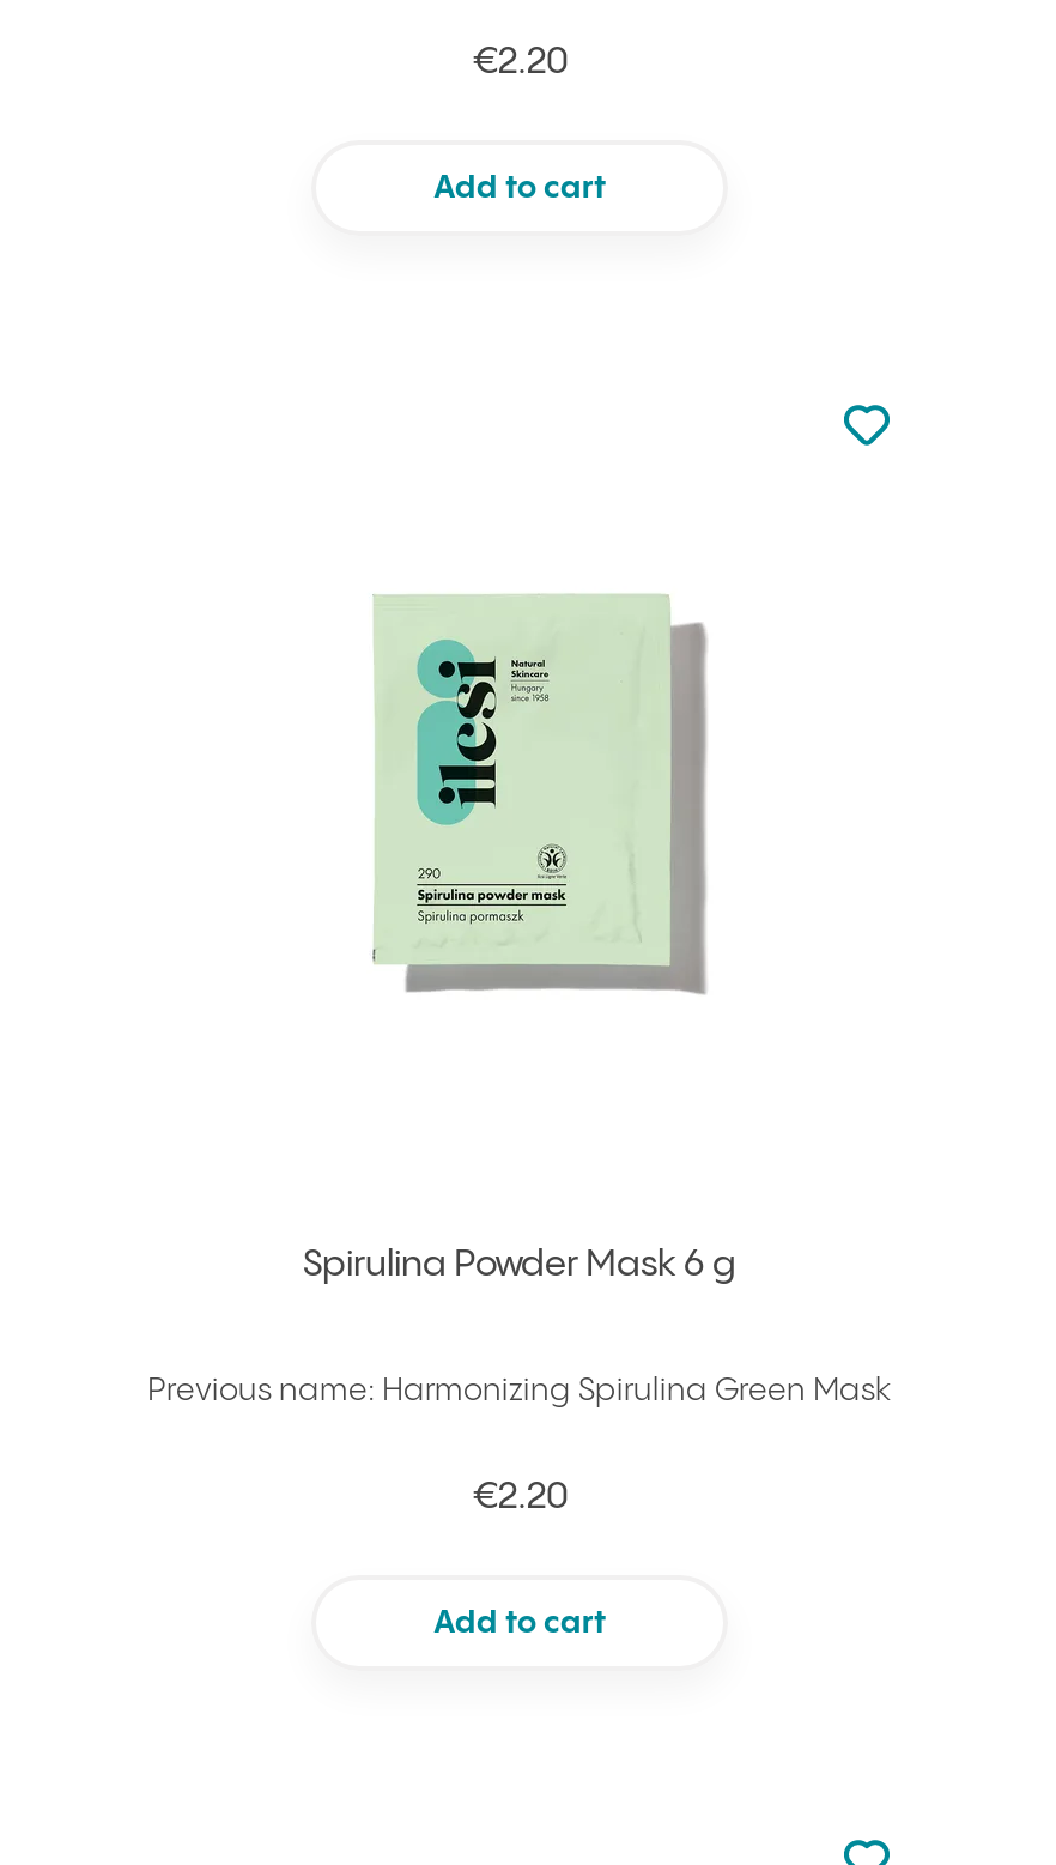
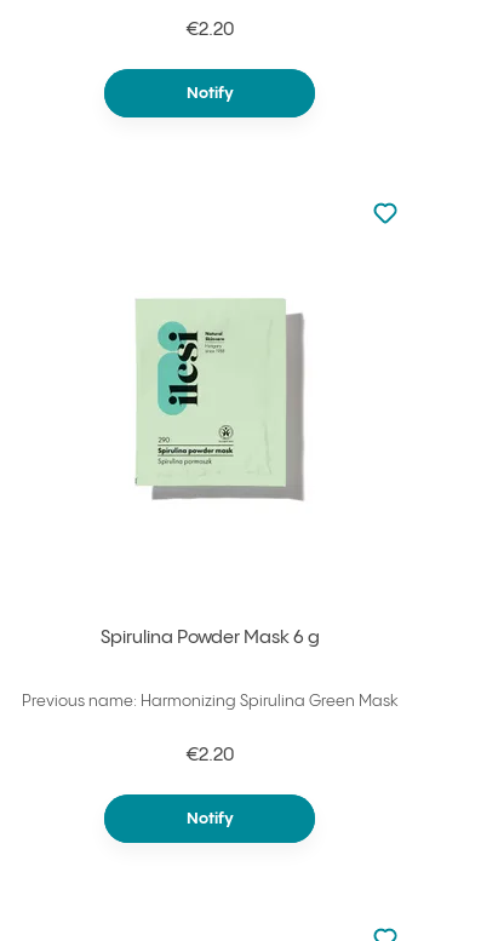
- Add to cart
+ Notify

- Add to cart
+ Notify
